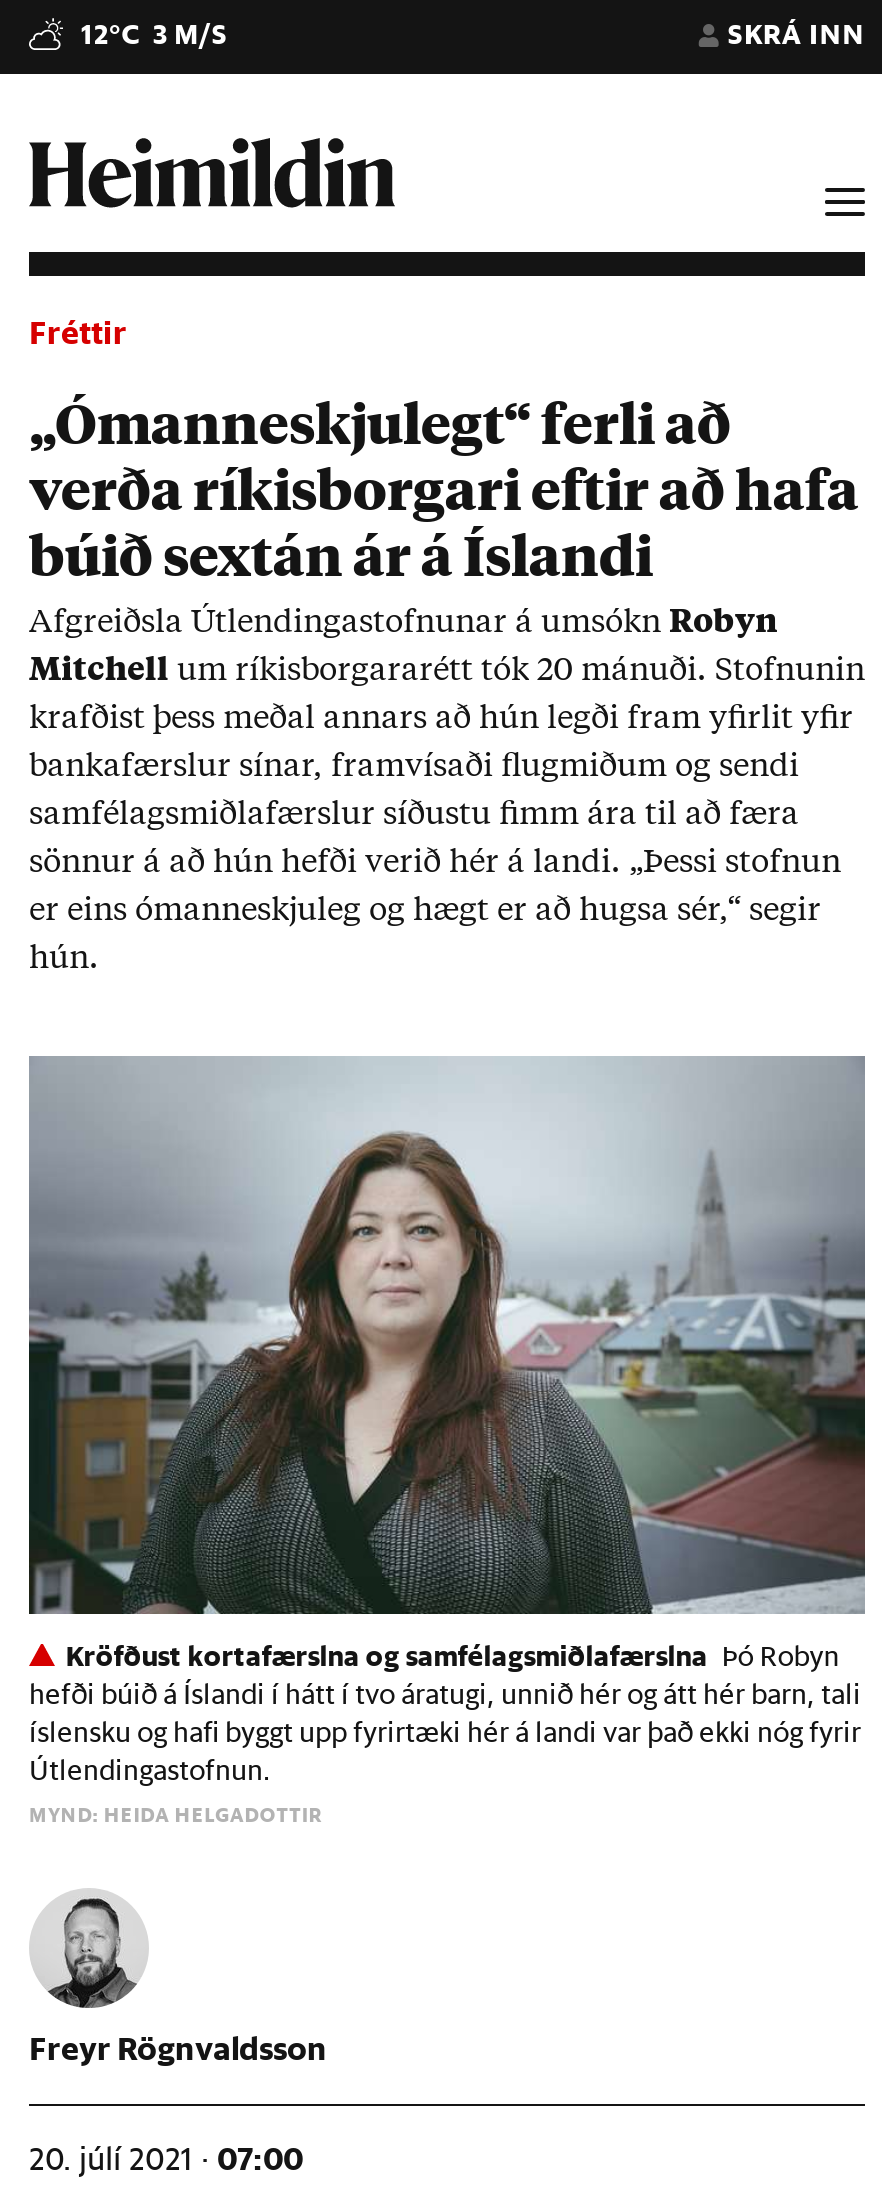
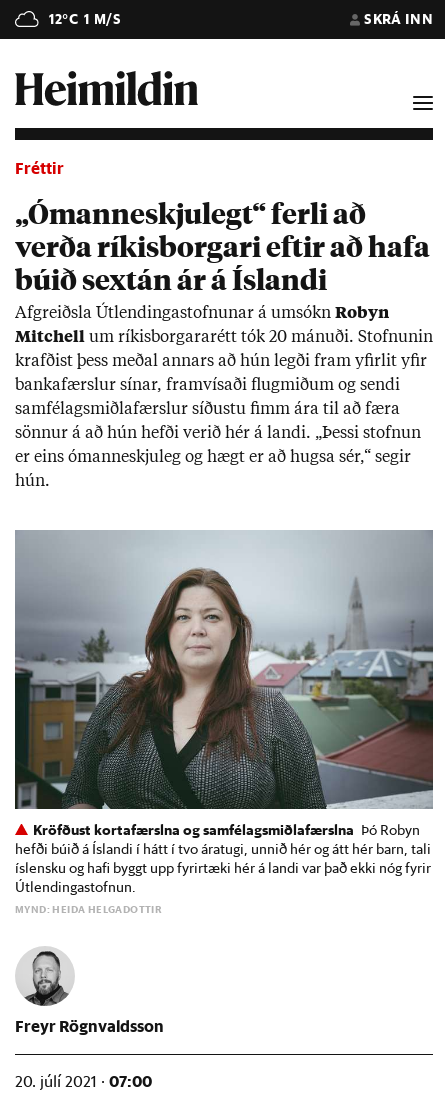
- 12°C 3 M/S
+ 12°C 1 M/S
